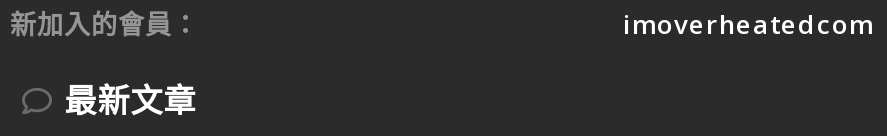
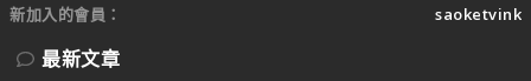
- imoverheatedcom
+ saoketvink
